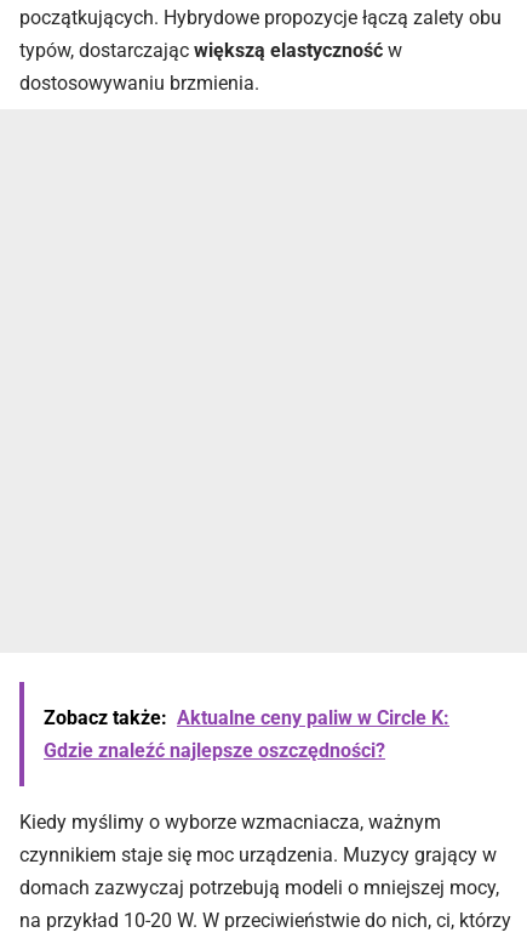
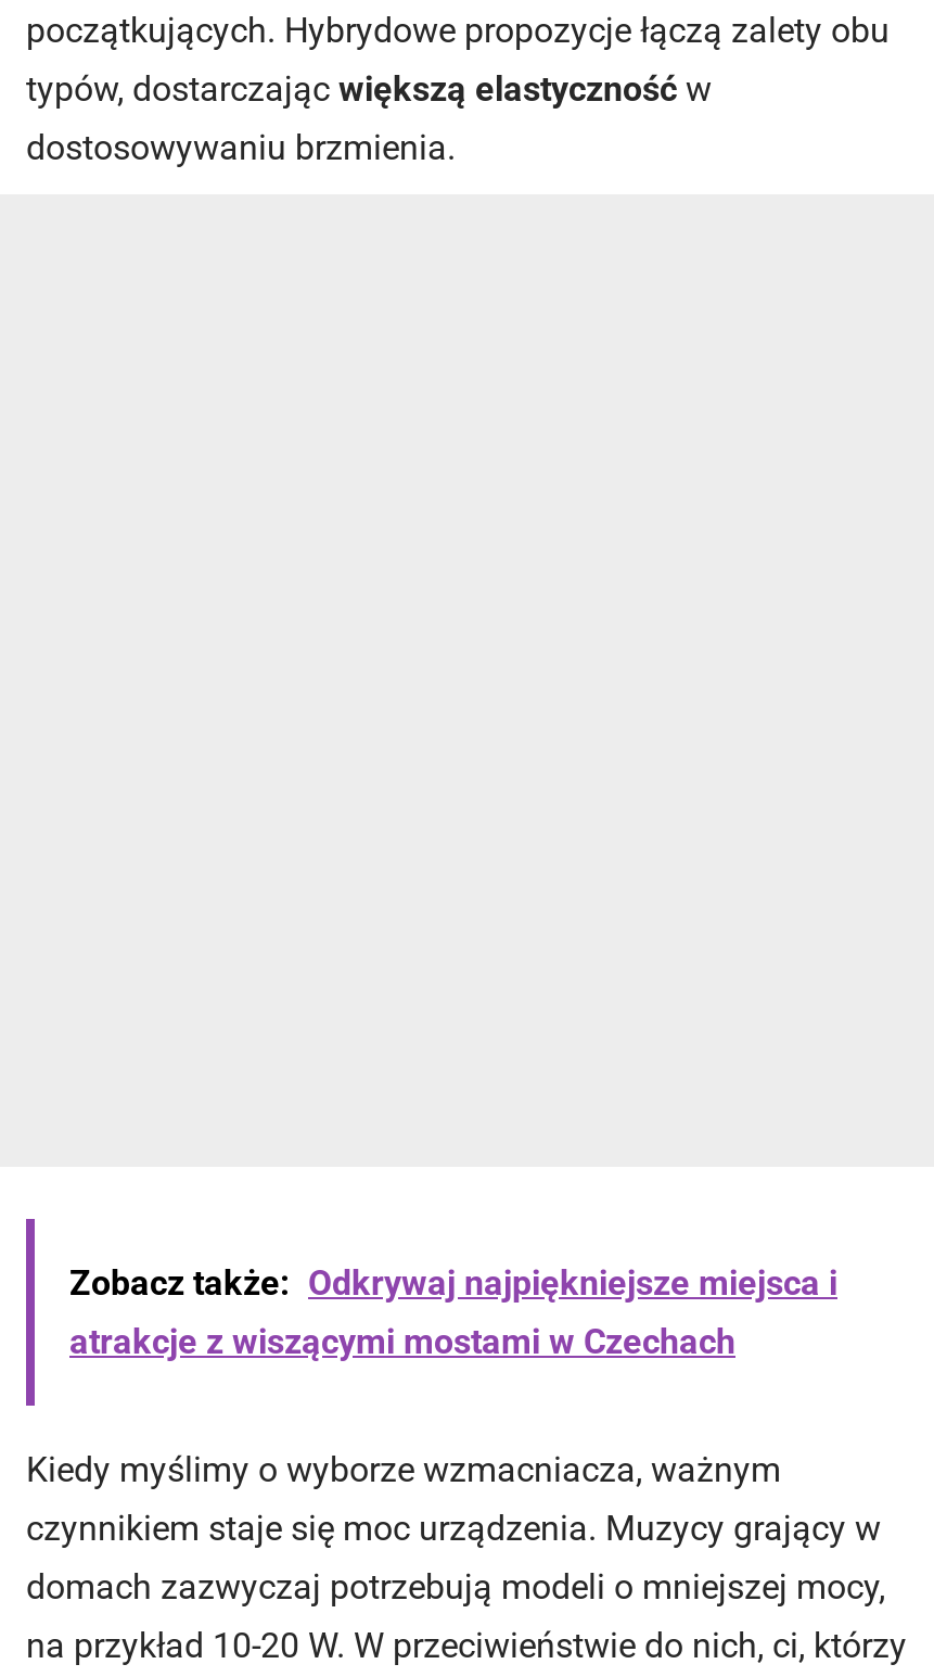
- Zobacz także: Aktualne ceny paliw w Circle K:
- Gdzie znaleźć najlepsze oszczędności?
+ Zobacz także: Odkrywaj najpiękniejsze miejsca i
+ atrakcje z wiszącymi mostami w Czechach
